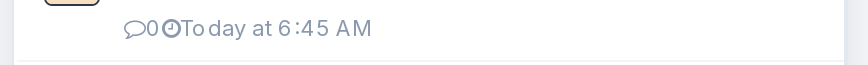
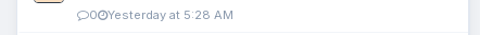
- Today at 6:45 AM
+ Yesterday at 5:28 AM
